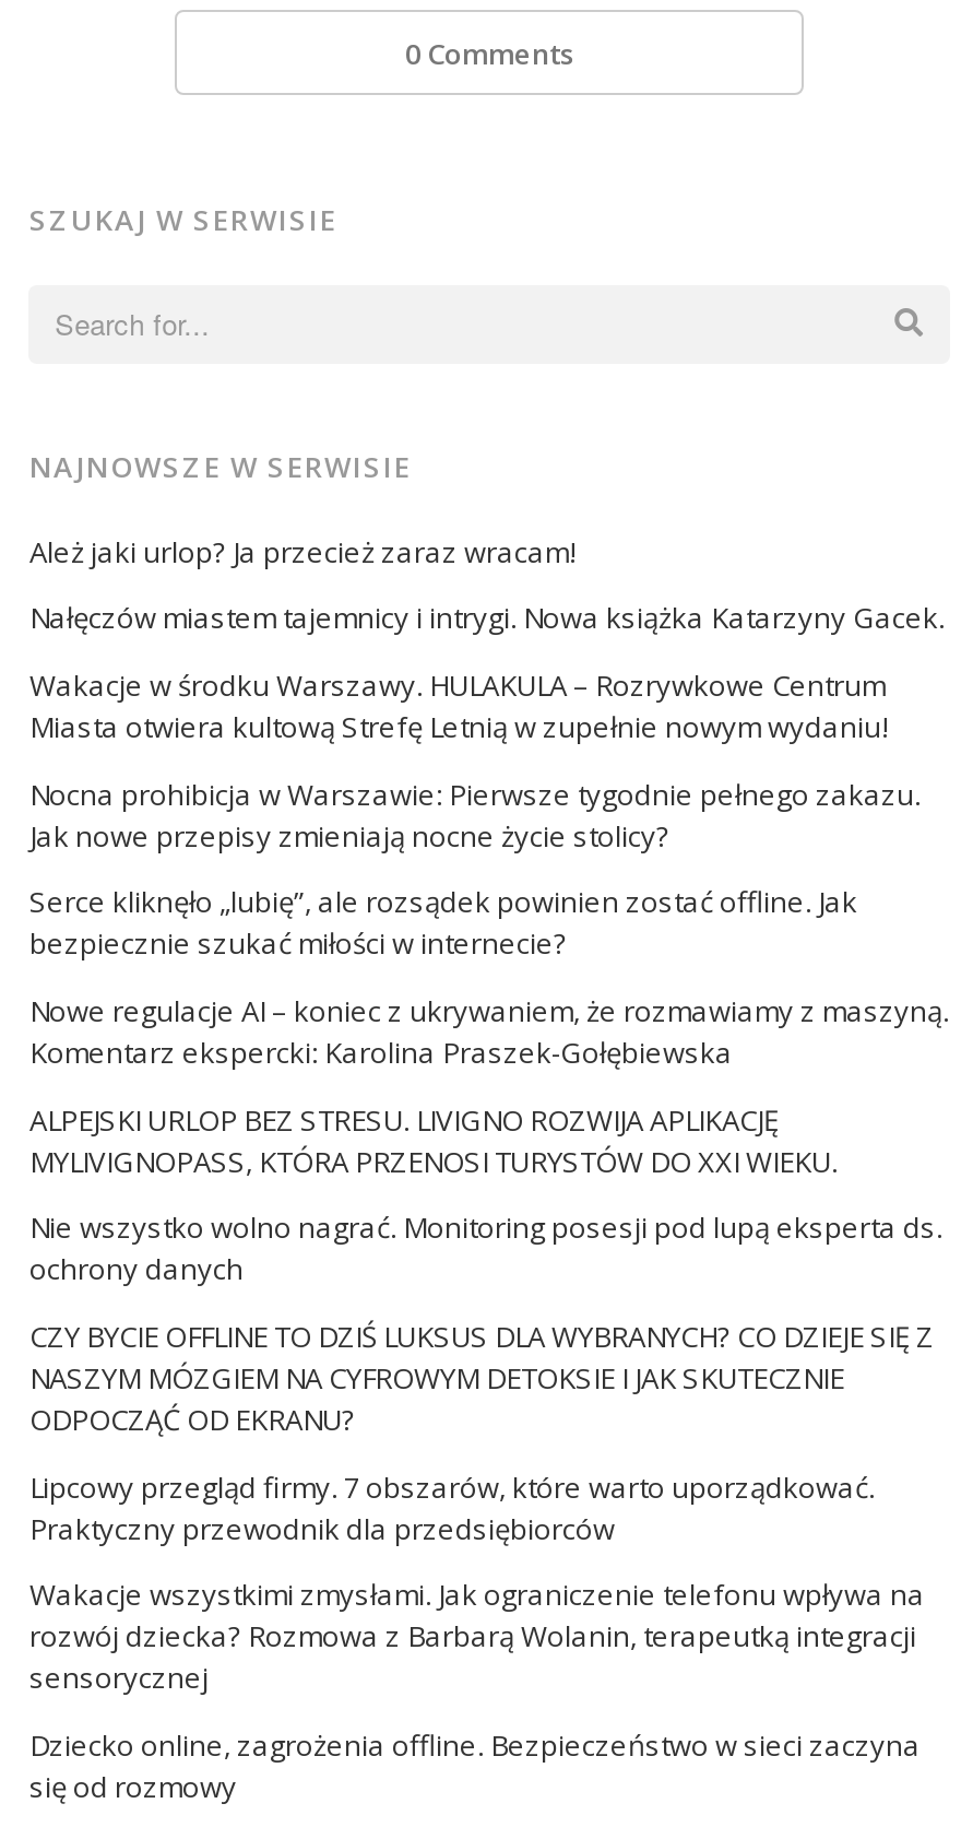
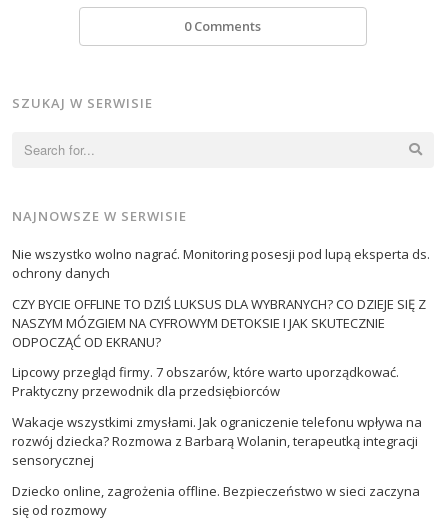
- Ależ jaki urlop? Ja przecież zaraz wracam!
- Nałęczów miastem tajemnicy i intrygi. Nowa książka Katarzyny Gacek.
- Wakacje w środku Warszawy. HULAKULA – Rozrywkowe Centrum
- Miasta otwiera kultową Strefę Letnią w zupełnie nowym wydaniu!
- Nocna prohibicja w Warszawie: Pierwsze tygodnie pełnego zakazu.
- Jak nowe przepisy zmieniają nocne życie stolicy?
- Serce kliknęło „lubię”, ale rozsądek powinien zostać offline. Jak
- bezpiecznie szukać miłości w internecie?
- Nowe regulacje AI – koniec z ukrywaniem, że rozmawiamy z maszyną.
- Komentarz ekspercki: Karolina Praszek-Gołębiewska
- ALPEJSKI URLOP BEZ STRESU. LIVIGNO ROZWIJA APLIKACJĘ
- MYLIVIGNOPASS, KTÓRA PRZENOSI TURYSTÓW DO XXI WIEKU.
